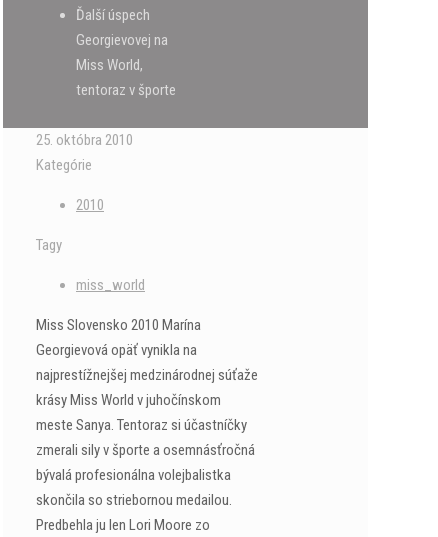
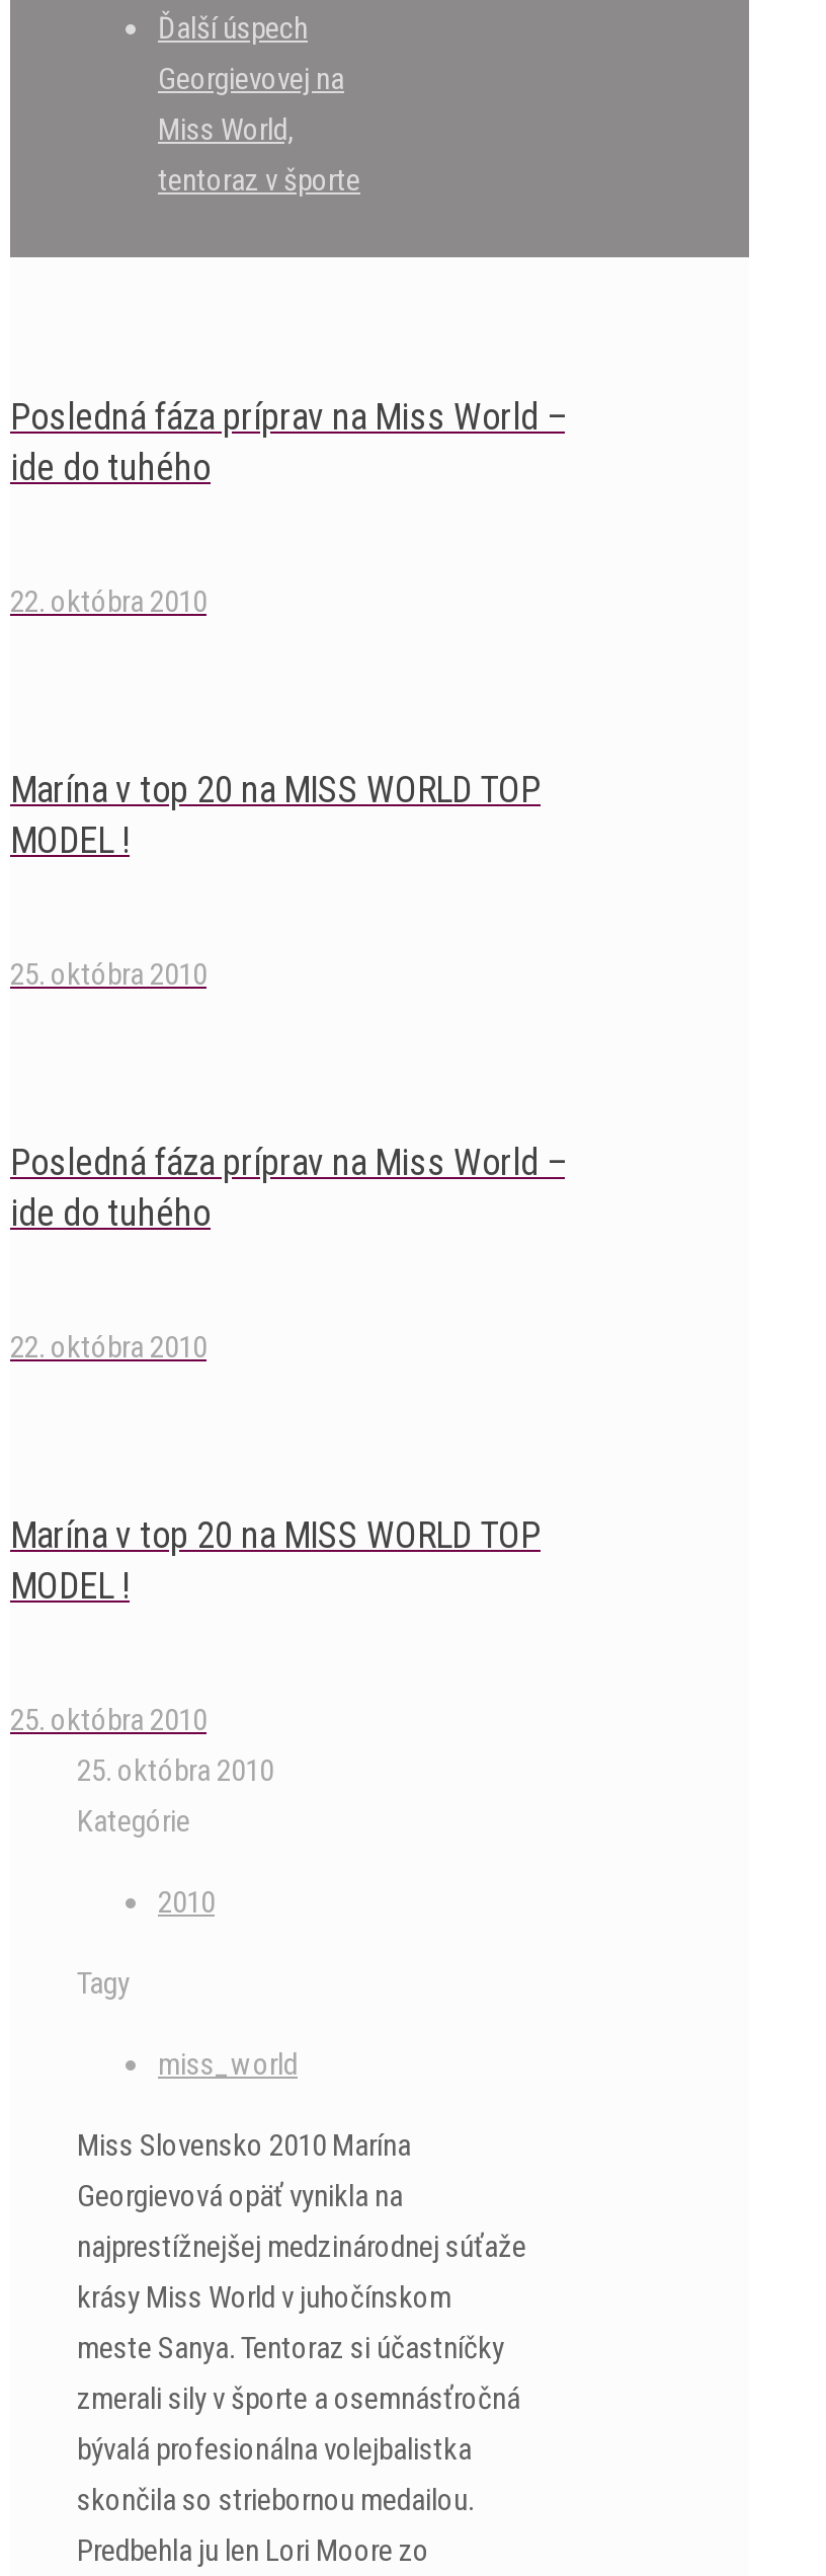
+ Posledná fáza príprav na Miss World –
+ ide do tuhého
+ 22. októbra 2010

+ Marína v top 20 na MISS WORLD TOP
+ MODEL !
+ 25. októbra 2010

+ Posledná fáza príprav na Miss World –
+ ide do tuhého
+ 22. októbra 2010

+ Marína v top 20 na MISS WORLD TOP
+ MODEL !
+ 25. októbra 2010
